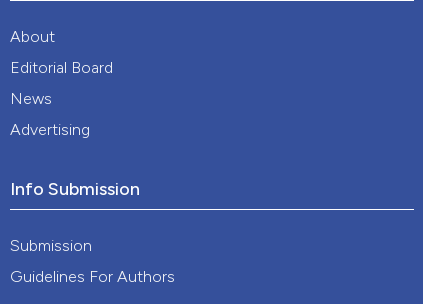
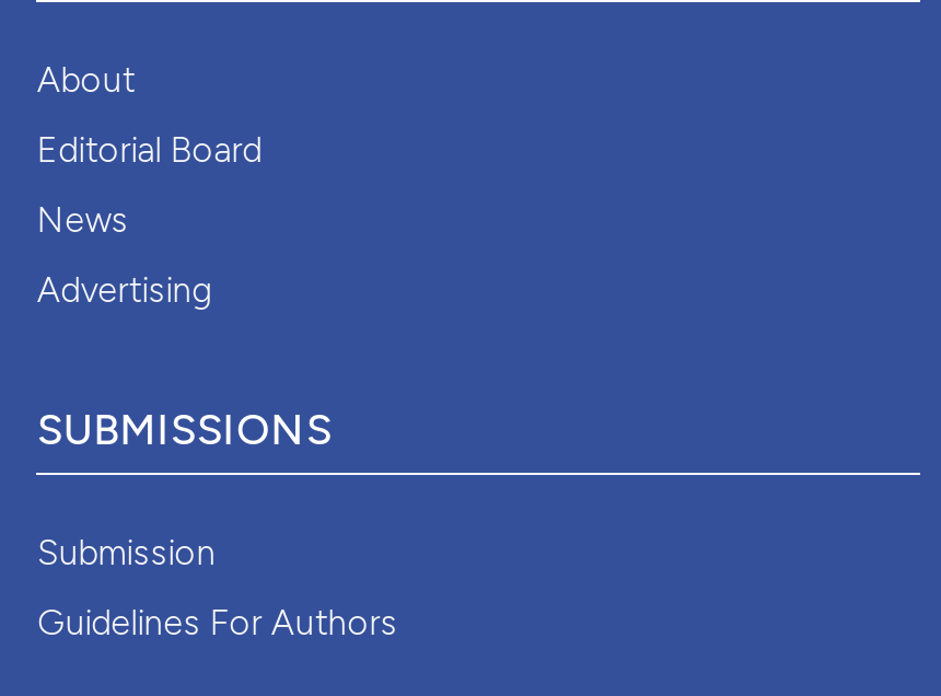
- Info Submission
+ SUBMISSIONS
